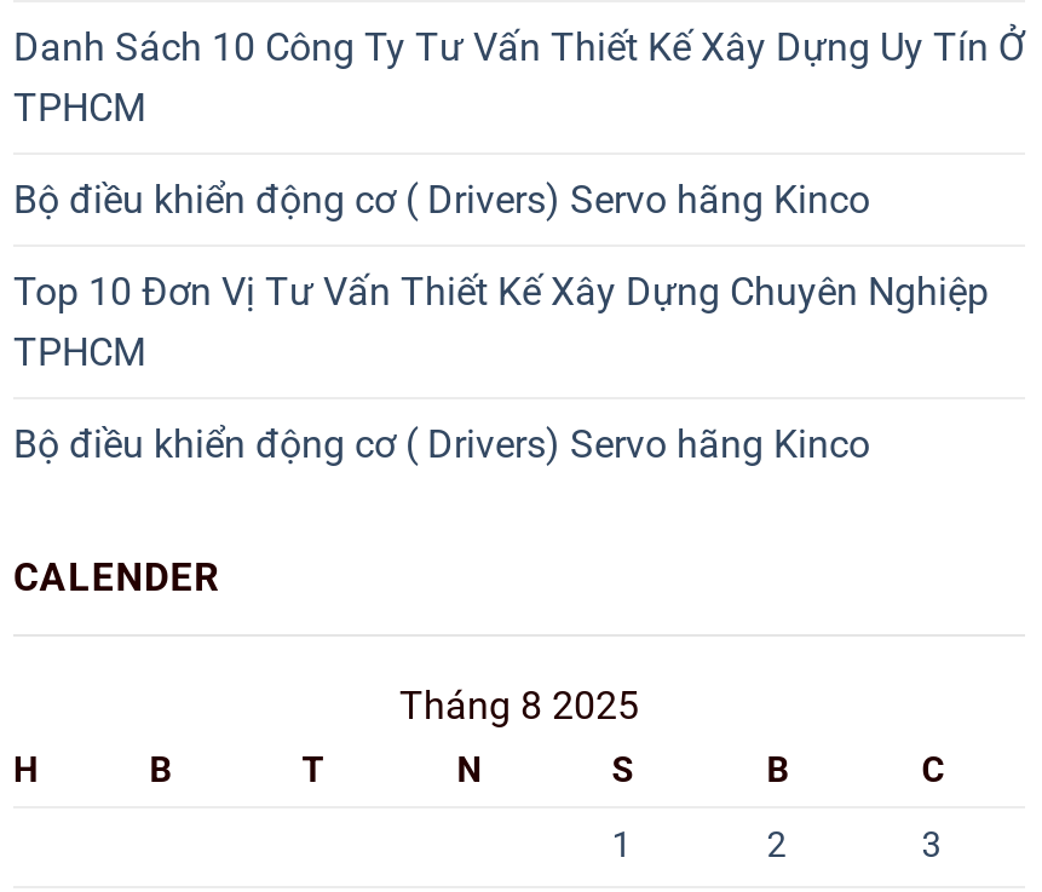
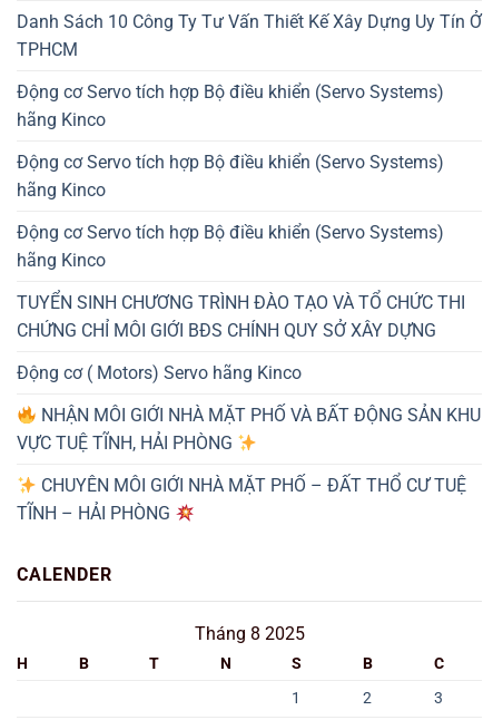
- Bộ điều khiển động cơ ( Drivers) Servo hãng Kinco
- Top 10 Đơn Vị Tư Vấn Thiết Kế Xây Dựng Chuyên Nghiệp
- TPHCM
- Bộ điều khiển động cơ ( Drivers) Servo hãng Kinco
+ Động cơ Servo tích hợp Bộ điều khiển (Servo Systems)
+ hãng Kinco
+ Động cơ Servo tích hợp Bộ điều khiển (Servo Systems)
+ hãng Kinco
+ Động cơ Servo tích hợp Bộ điều khiển (Servo Systems)
+ hãng Kinco
+ TUYỂN SINH CHƯƠNG TRÌNH ĐÀO TẠO VÀ TỔ CHỨC THI
+ CHỨNG CHỈ MÔI GIỚI BĐS CHÍNH QUY SỞ XÂY DỰNG
+ Động cơ ( Motors) Servo hãng Kinco
+ NHẬN MÔI GIỚI NHÀ MẶT PHỐ VÀ BẤT ĐỘNG SẢN KHU
+ VỰC TUỆ TĨNH, HẢI PHÒNG
+ CHUYÊN MÔI GIỚI NHÀ MẶT PHỐ – ĐẤT THỔ CƯ TUỆ
+ TĨNH – HẢI PHÒNG
